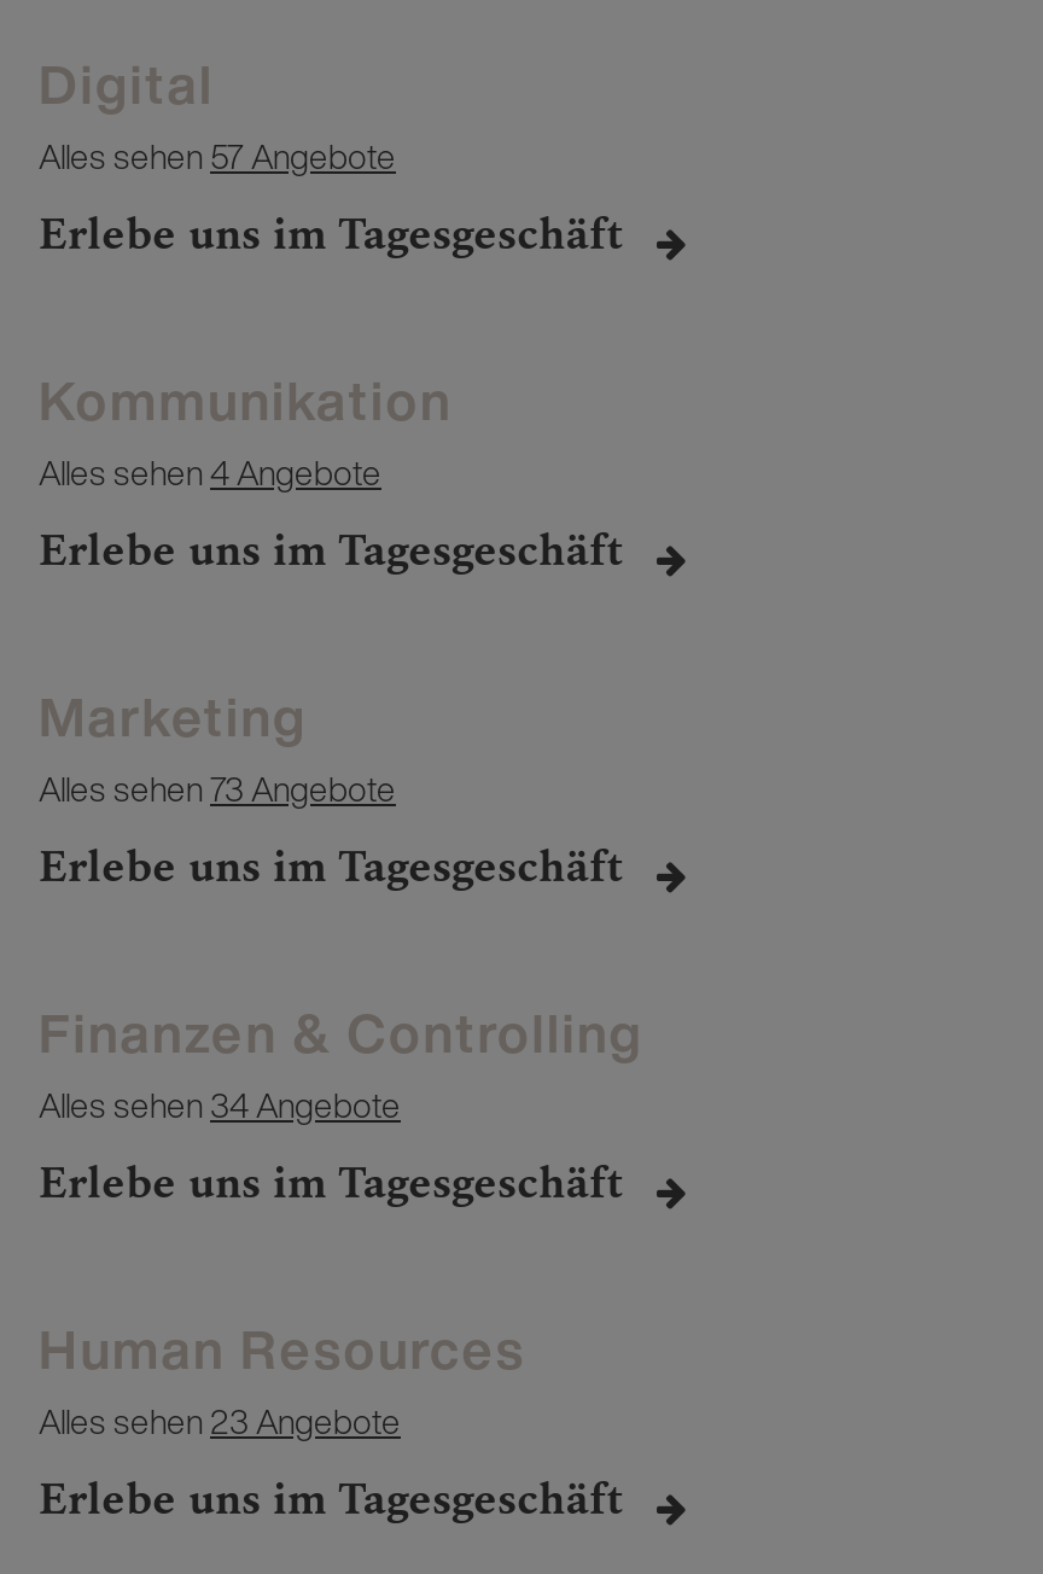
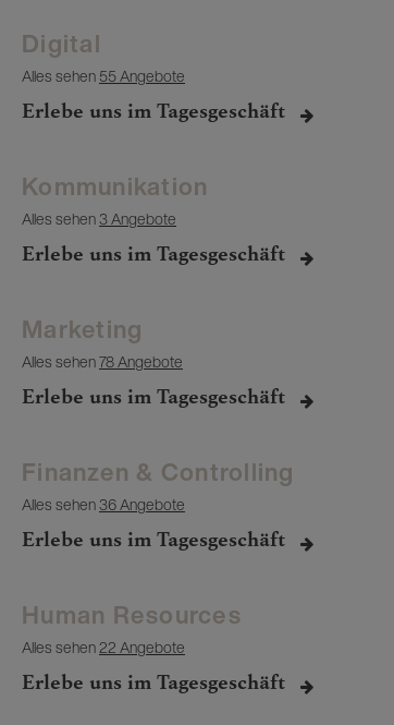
- Alles sehen 57 Angebote
+ Alles sehen 55 Angebote

- Alles sehen 4 Angebote
+ Alles sehen 3 Angebote

- Alles sehen73 Angebote
+ Alles sehen78 Angebote

- Alles sehen 34 Angebote
+ Alles sehen 36 Angebote

- Alles sehen 23 Angebote
+ Alles sehen 22 Angebote
